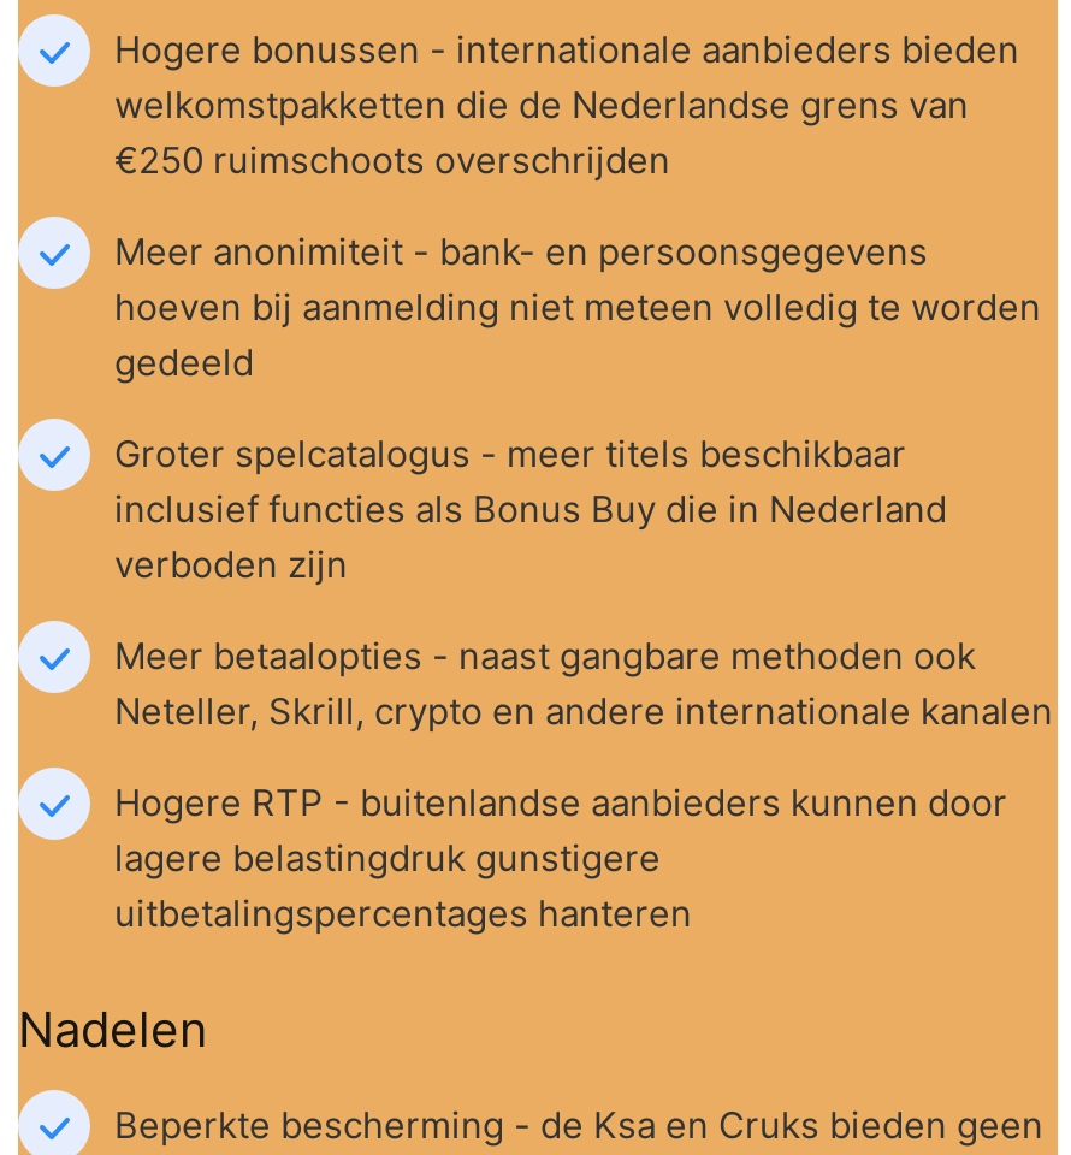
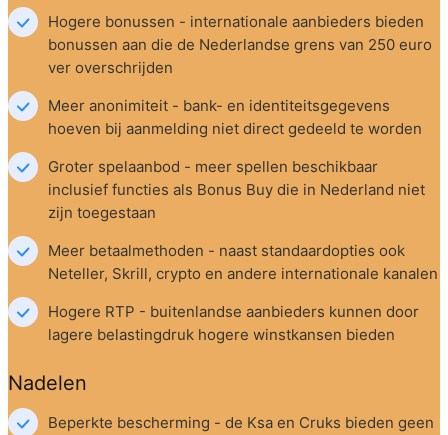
- welkomstpakketten die de Nederlandse grens van
- €250 ruimschoots overschrijden
+ bonussen aan die de Nederlandse grens van 250 euro
+ ver overschrijden

- Meer anonimiteit - bank- en persoonsgegevens
- hoeven bij aanmelding niet meteen volledig te worden
- gedeeld
+ Meer anonimiteit - bank- en identiteitsgegevens
+ hoeven bij aanmelding niet direct gedeeld te worden

- Groter spelcatalogus - meer titels beschikbaar
- inclusief functies als Bonus Buy die in Nederland
- verboden zijn
+ Groter spelaanbod - meer spellen beschikbaar
+ inclusief functies als Bonus Buy die in Nederland niet
+ zijn toegestaan

- Meer betaalopties - naast gangbare methoden ook
+ Meer betaalmethoden - naast standaardopties ook

- lagere belastingdruk gunstigere
- uitbetalingspercentages hanteren
+ lagere belastingdruk hogere winstkansen bieden
